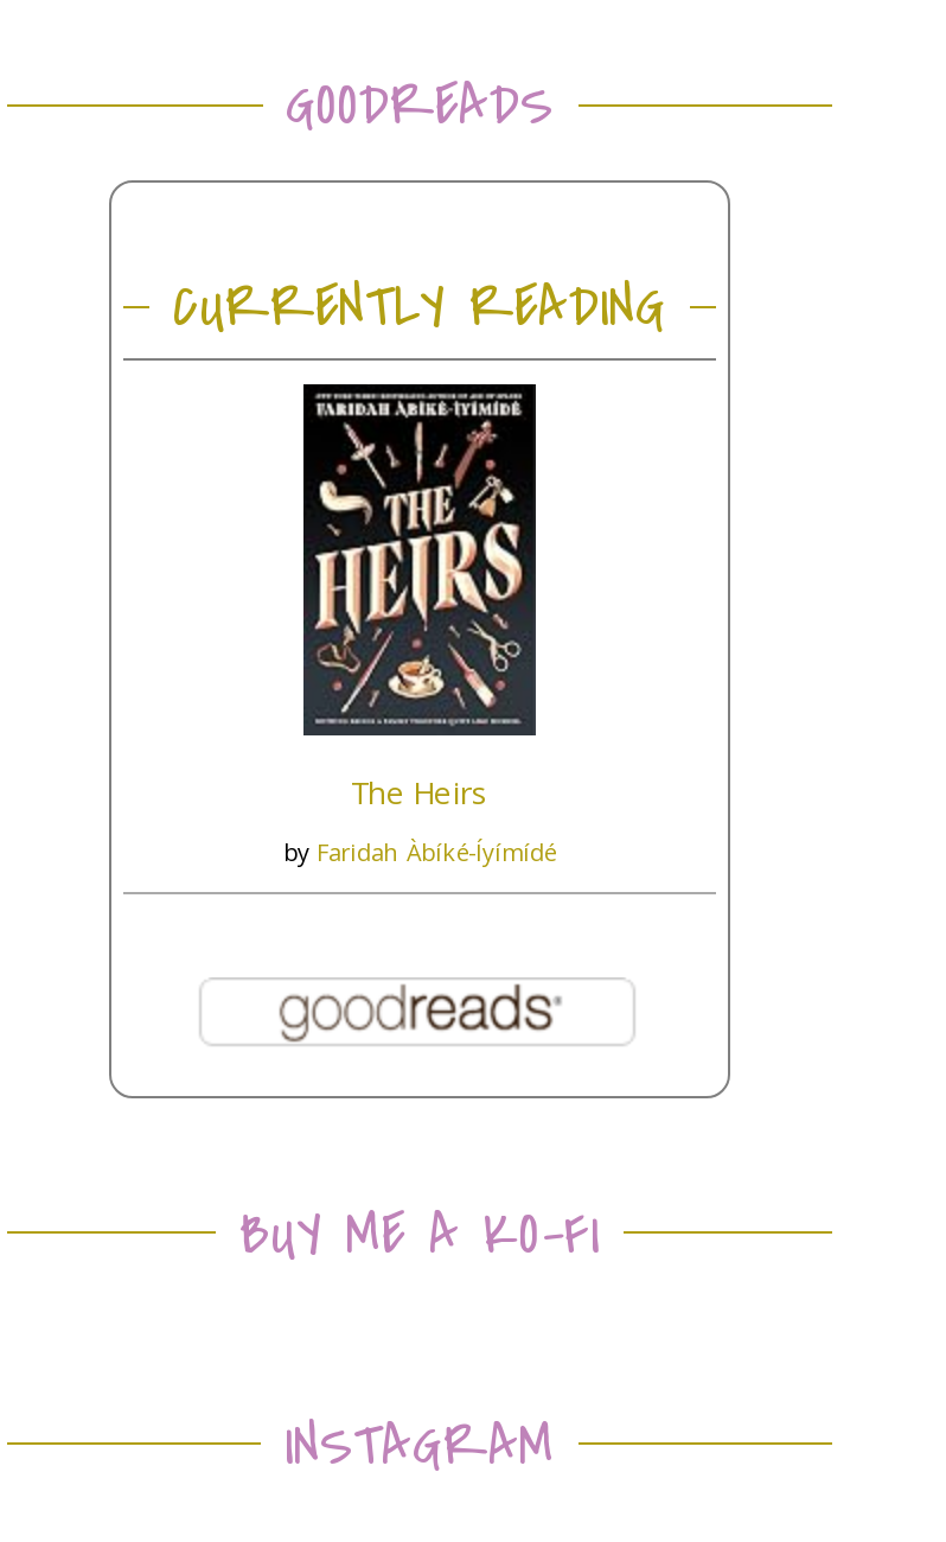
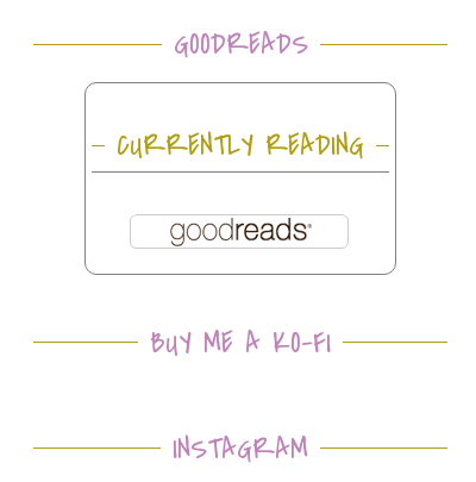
- [image]
- The Heirs
- by Faridah Àbíké-Íyímídé
